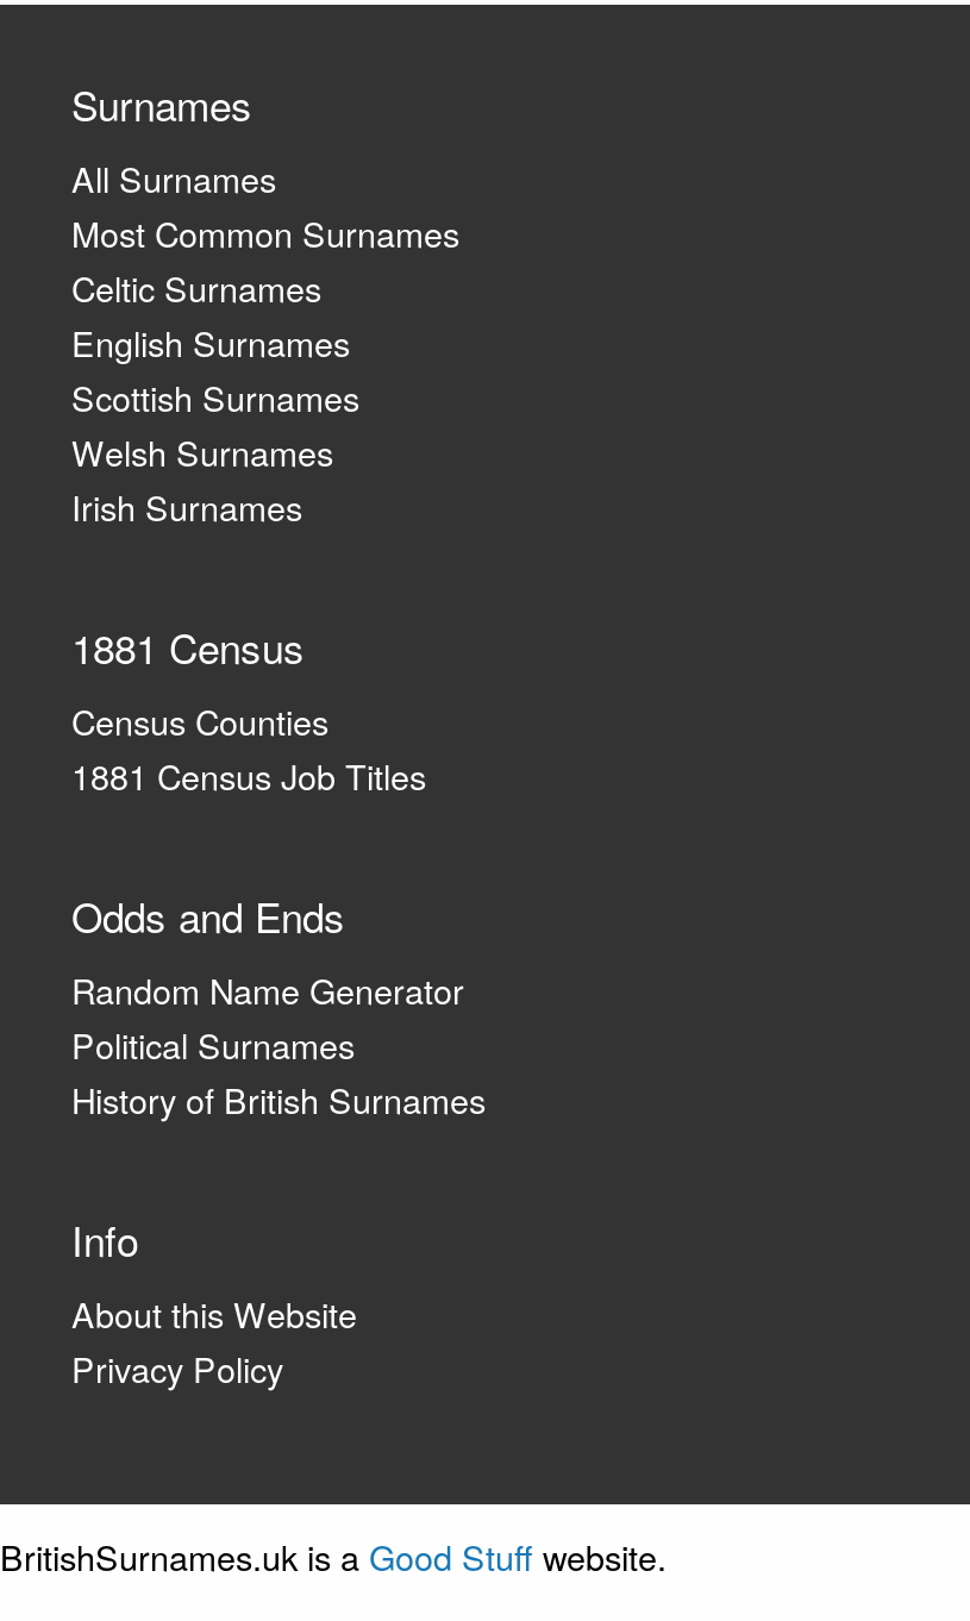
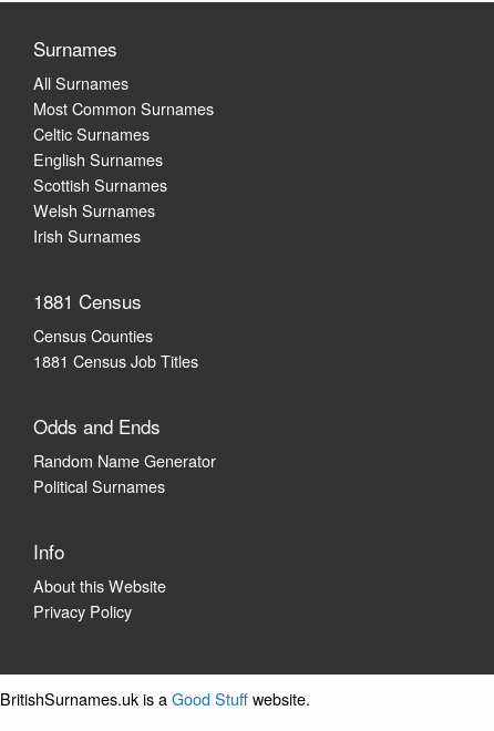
- History of British Surnames
